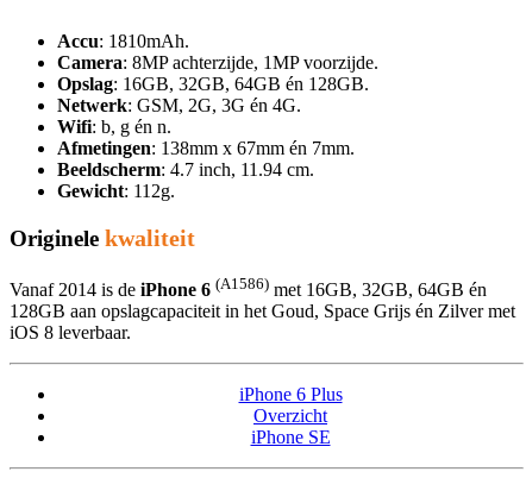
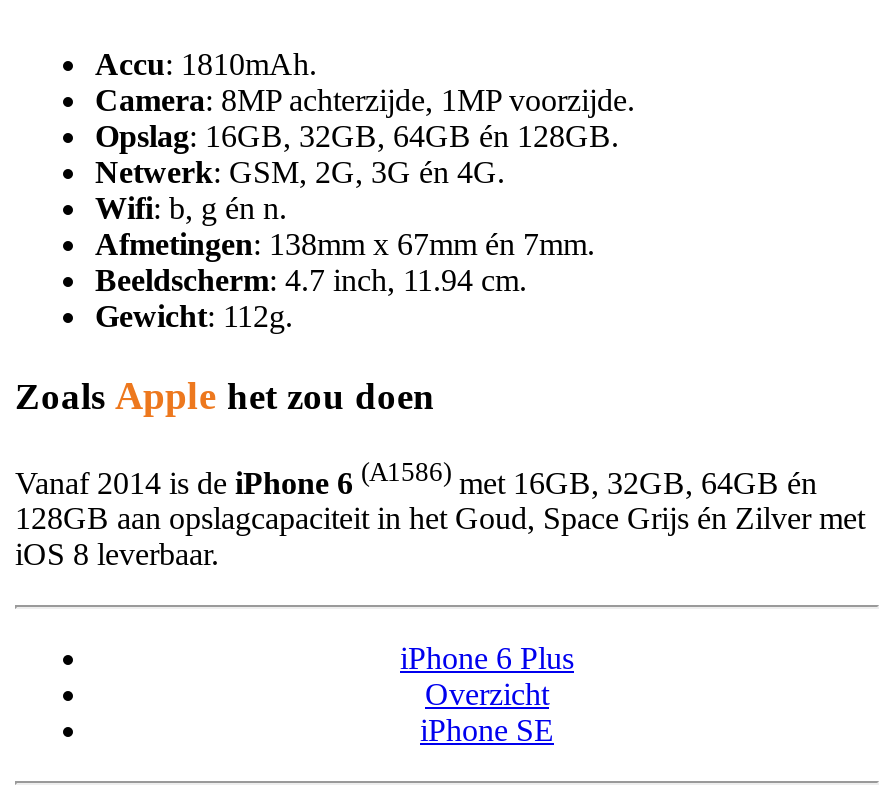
- Originele kwaliteit
+ Zoals Apple het zou doen
